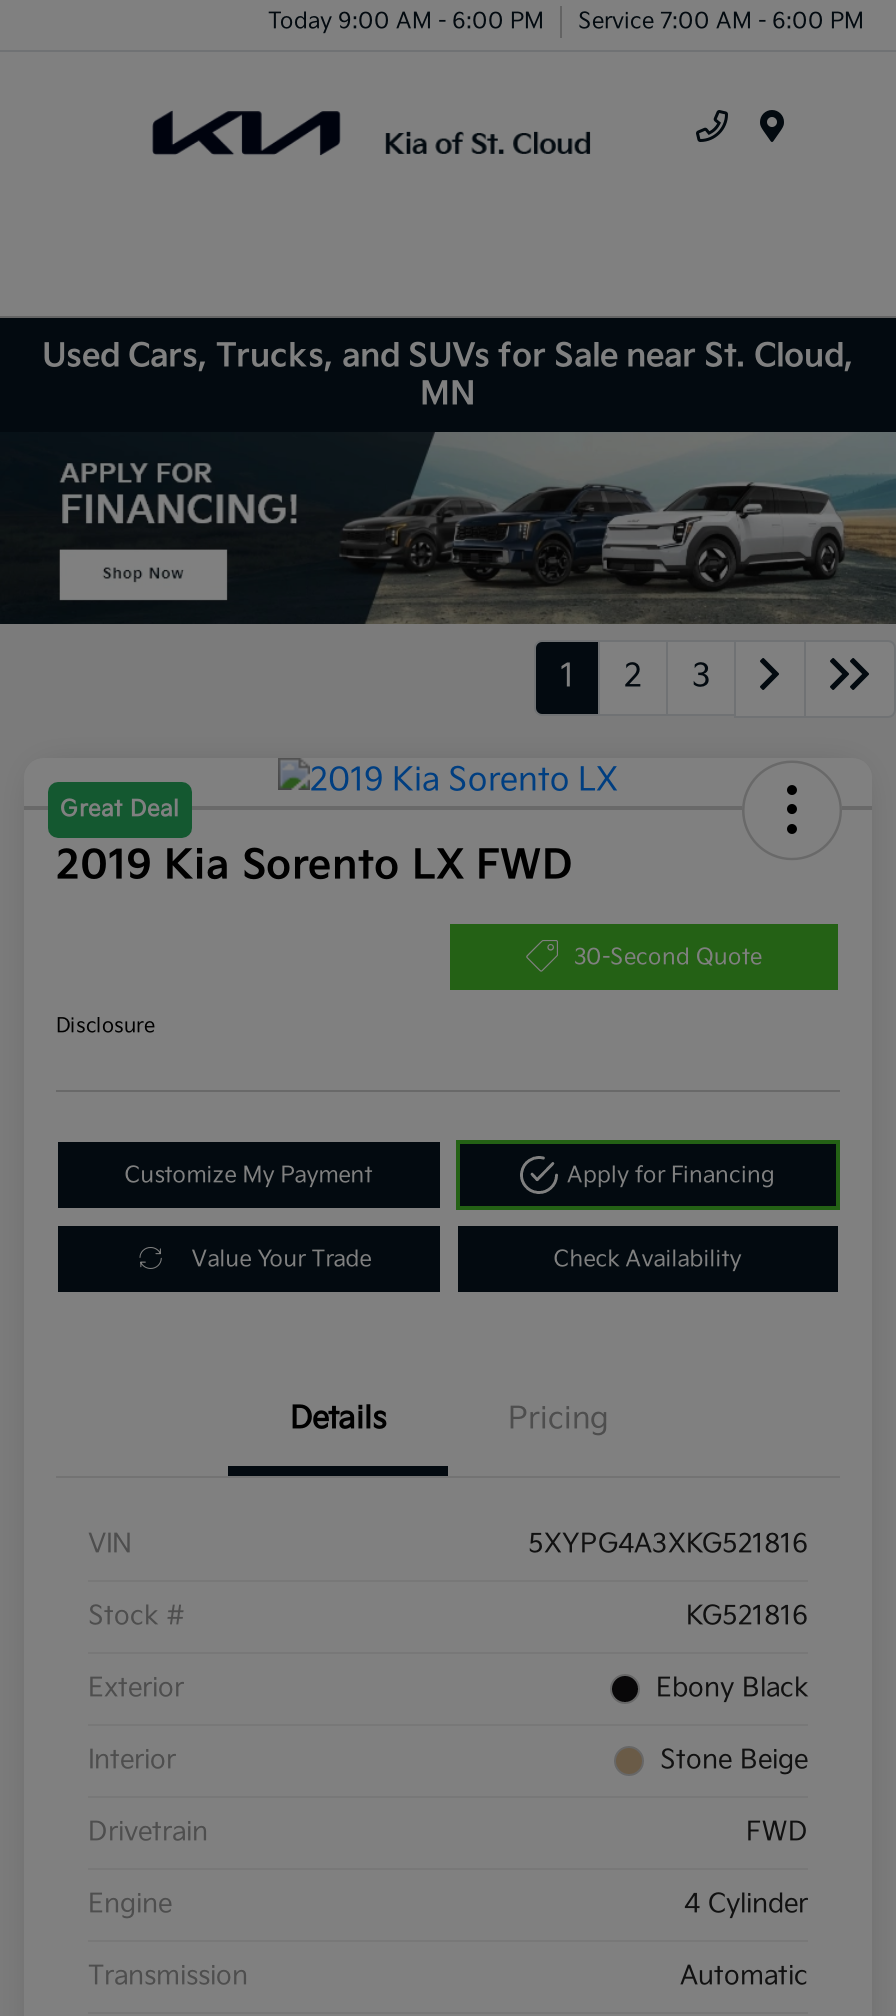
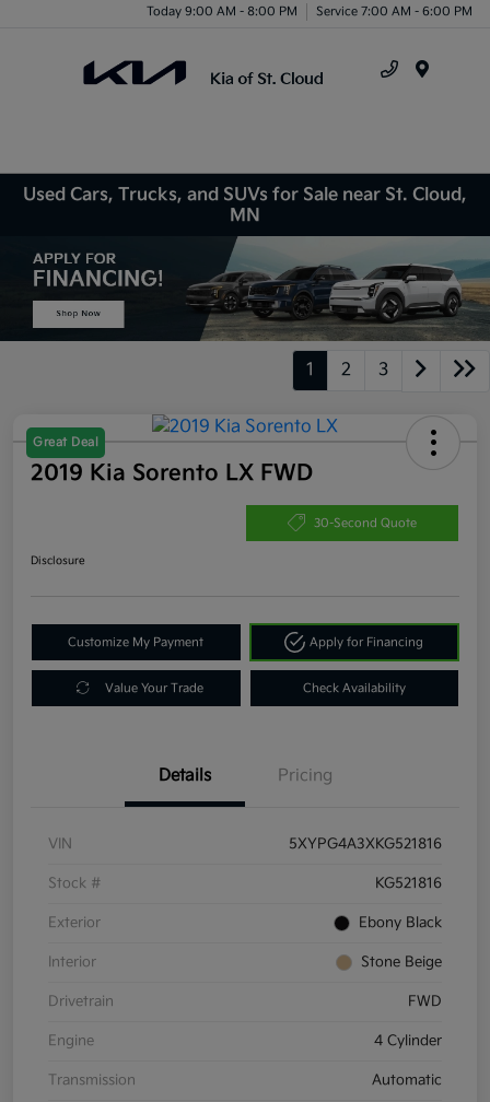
- Today 9:00 AM - 6:00 PM Service 7:00 AM - 6:00 PM
+ Today 9:00 AM - 8:00 PM Service 7:00 AM - 6:00 PM
